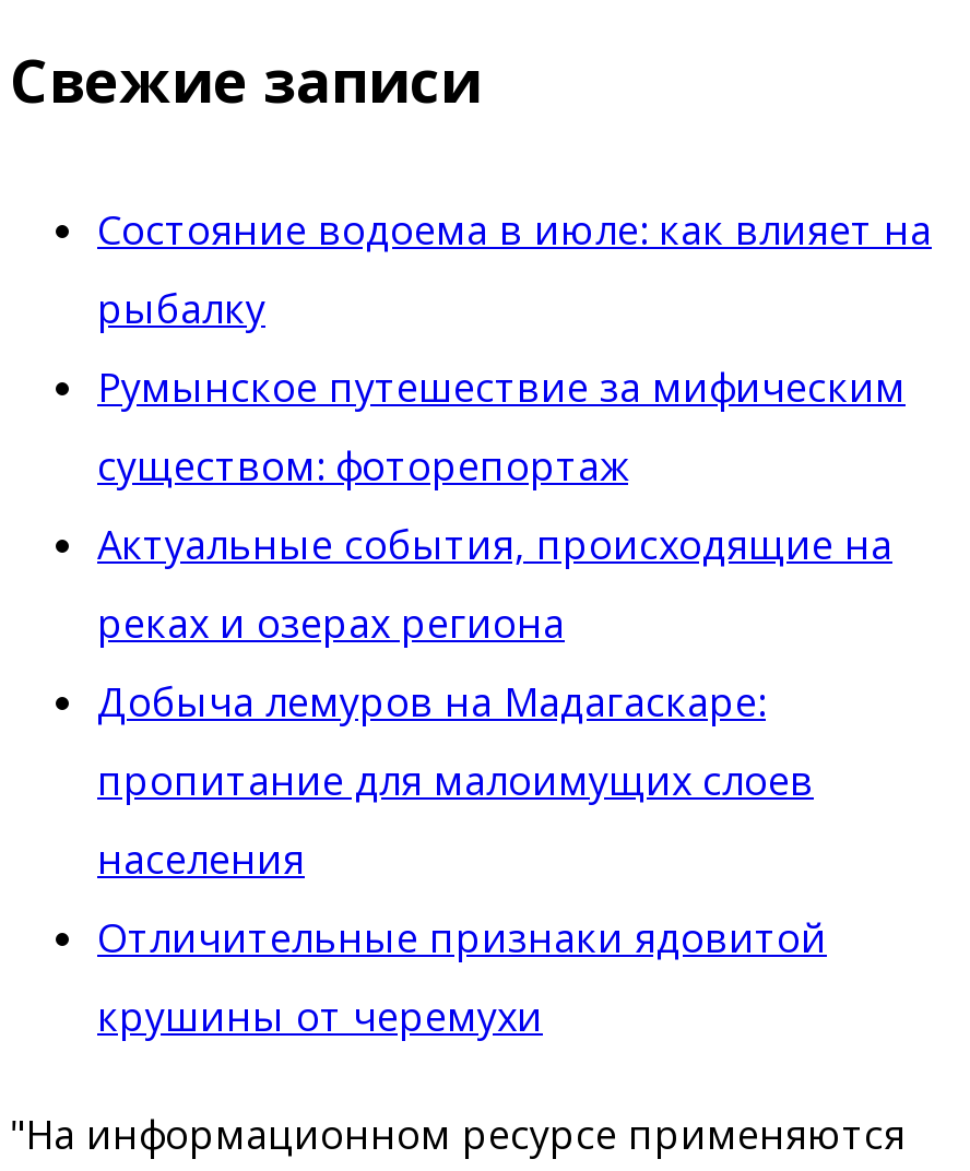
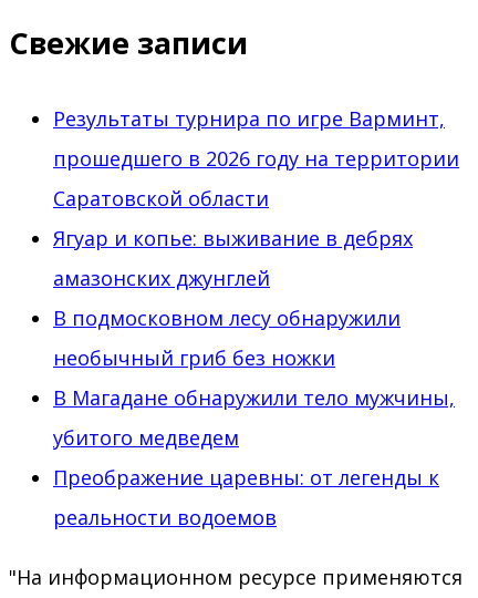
- Состояние водоема в июле: как влияет на
+ Результаты турнира по игре Варминт,

- рыбалку
+ прошедшего в 2026 году на территории

- Румынское путешествие за мифическим
+ Саратовской области

- существом: фоторепортаж
+ Ягуар и копье: выживание в дебрях

- Актуальные события, происходящие на
+ амазонских джунглей

- реках и озерах региона
+ В подмосковном лесу обнаружили

- Добыча лемуров на Мадагаскаре:
+ необычный гриб без ножки

- пропитание для малоимущих слоев
+ В Магадане обнаружили тело мужчины,

- населения
+ убитого медведем

- Отличительные признаки ядовитой
+ Преображение царевны: от легенды к

- крушины от черемухи
+ реальности водоемов
